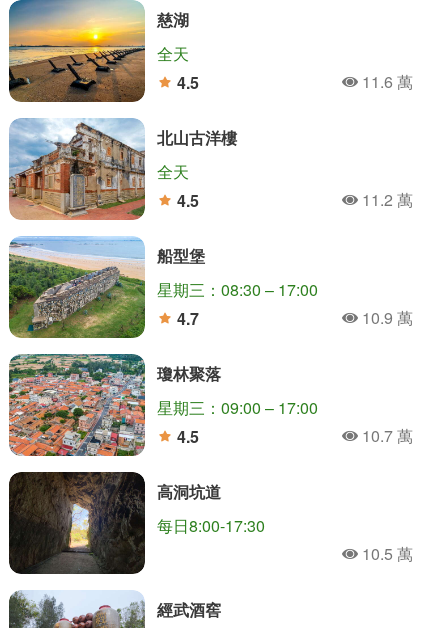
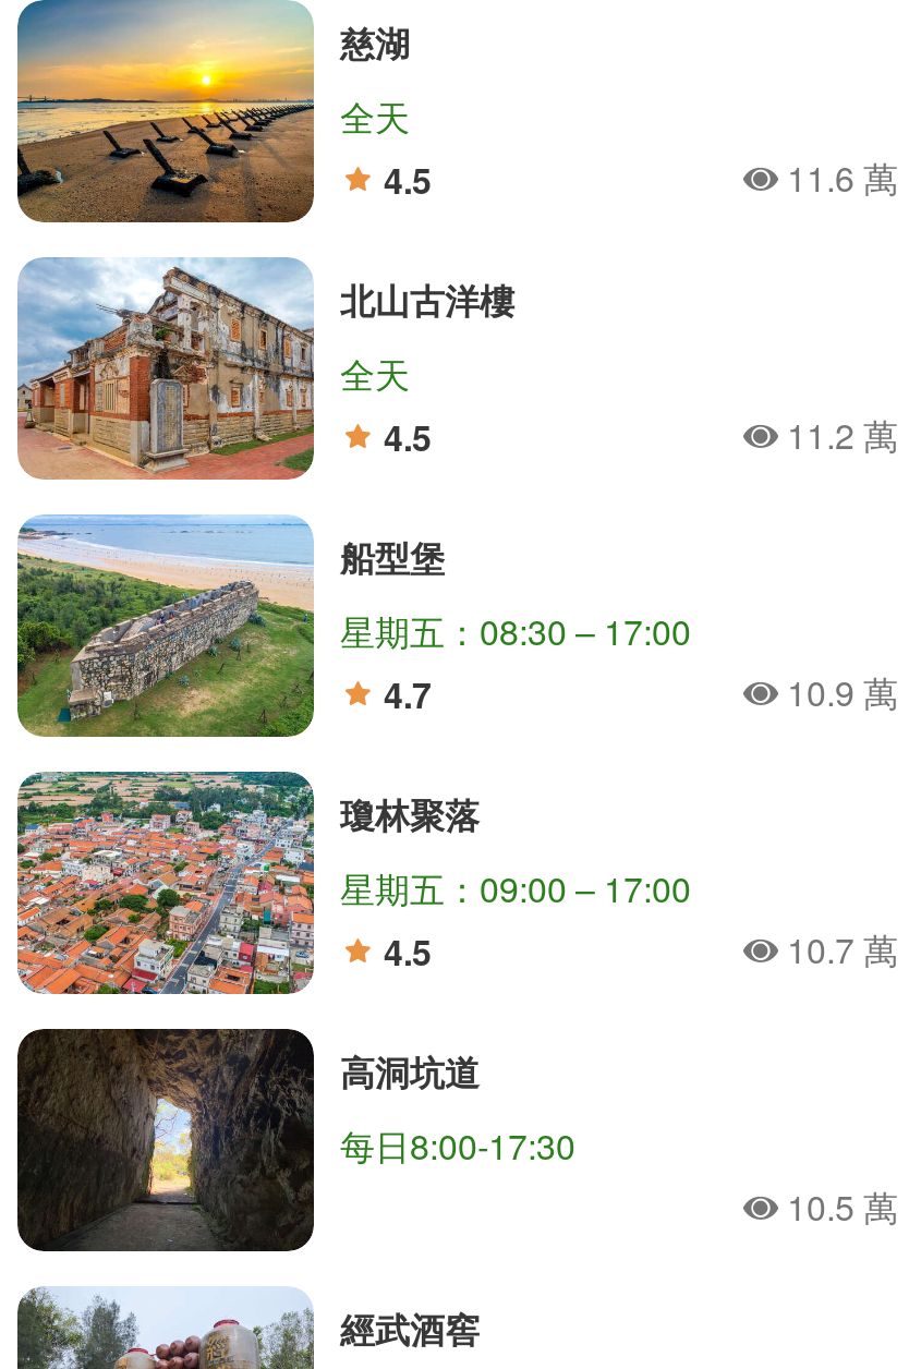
- 星期三：08:30 – 17:00
+ 星期五：08:30 – 17:00

- 星期三：09:00 – 17:00
+ 星期五：09:00 – 17:00
